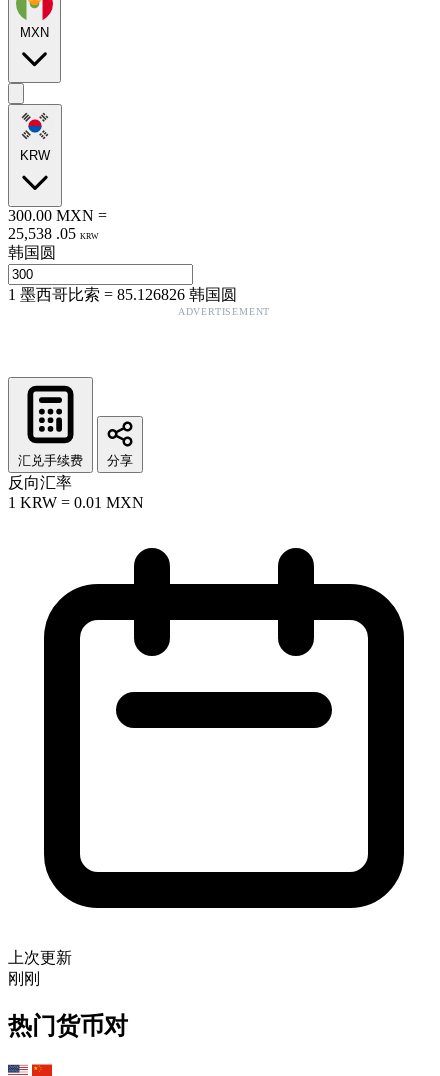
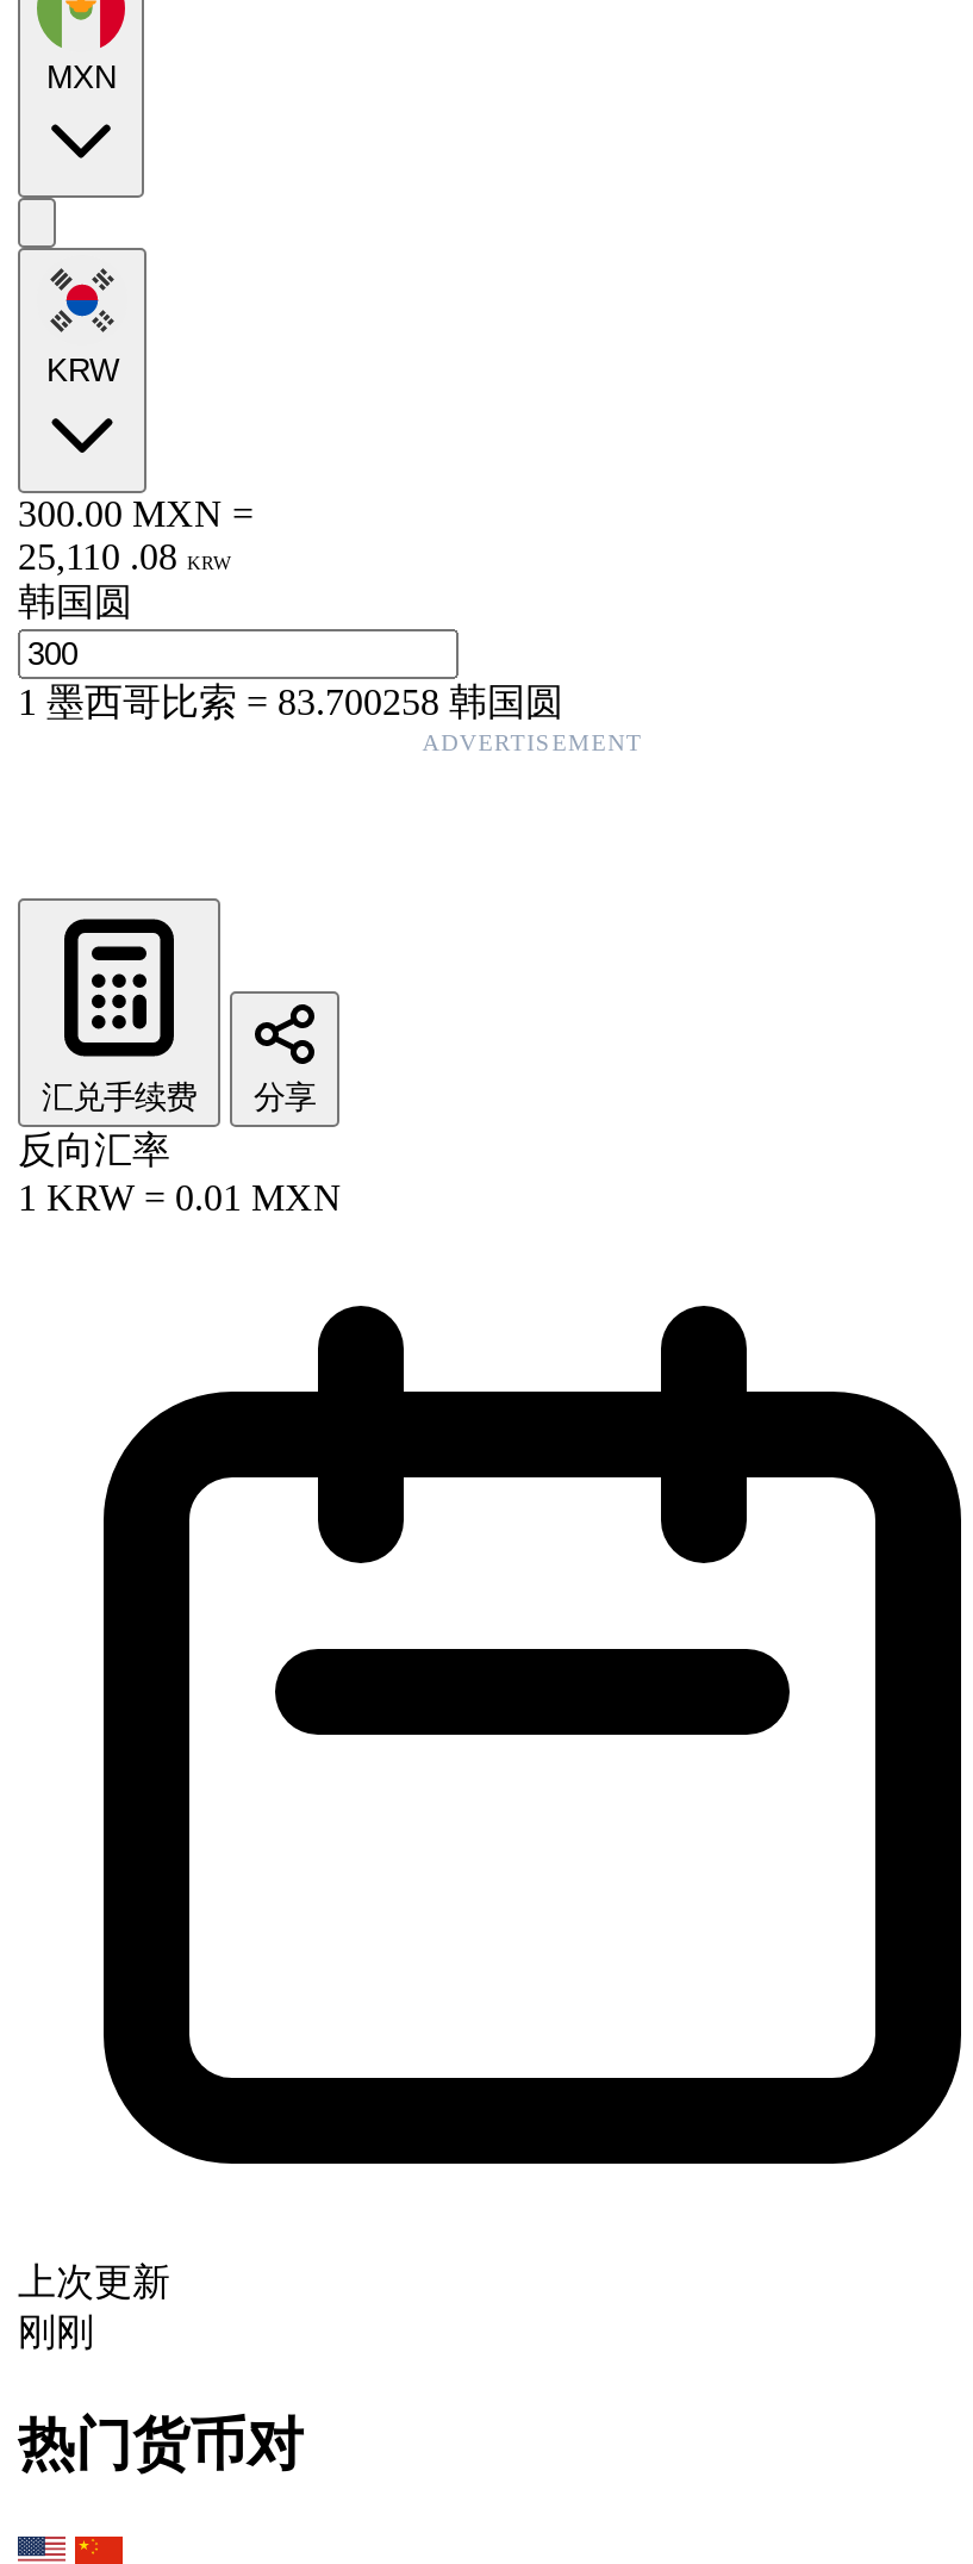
- 25,538 . 05 KRW
+ 25,110 . 08 KRW

- 1墨西哥比索=85.126826 韩国圆
+ 1墨西哥比索=83.700258 韩国圆
